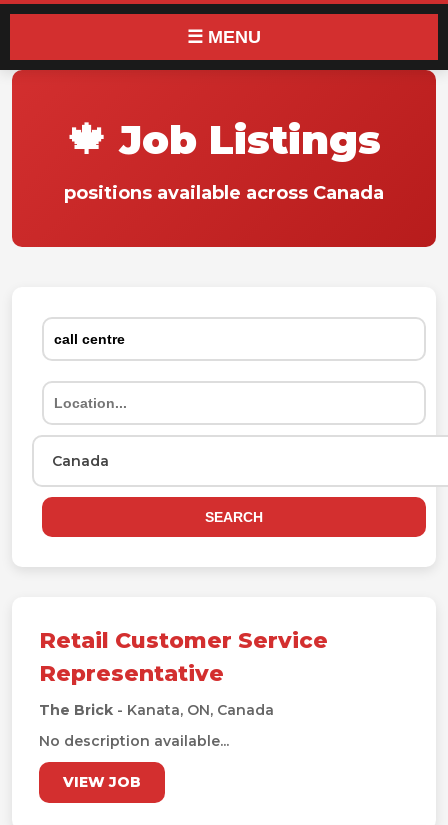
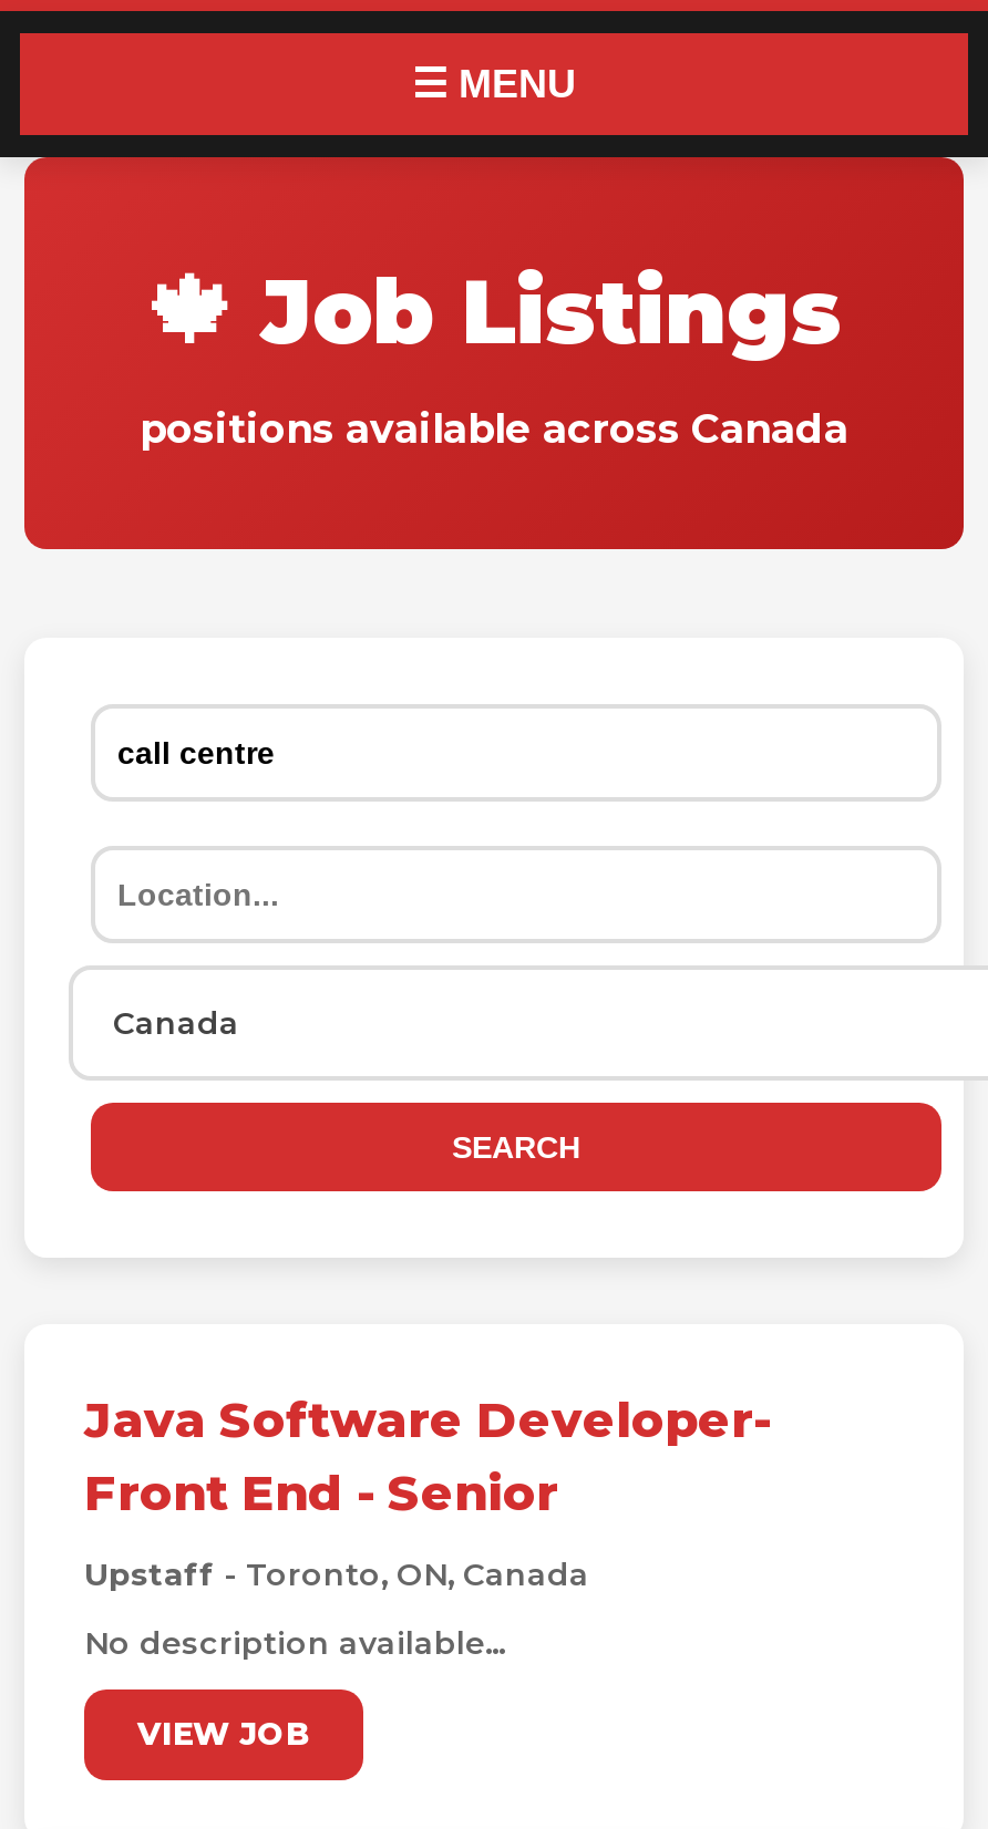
- Retail Customer Service
- Representative
+ Java Software Developer-
+ Front End - Senior

- The Brick - Kanata, ON, Canada
+ Upstaff - Toronto, ON, Canada
